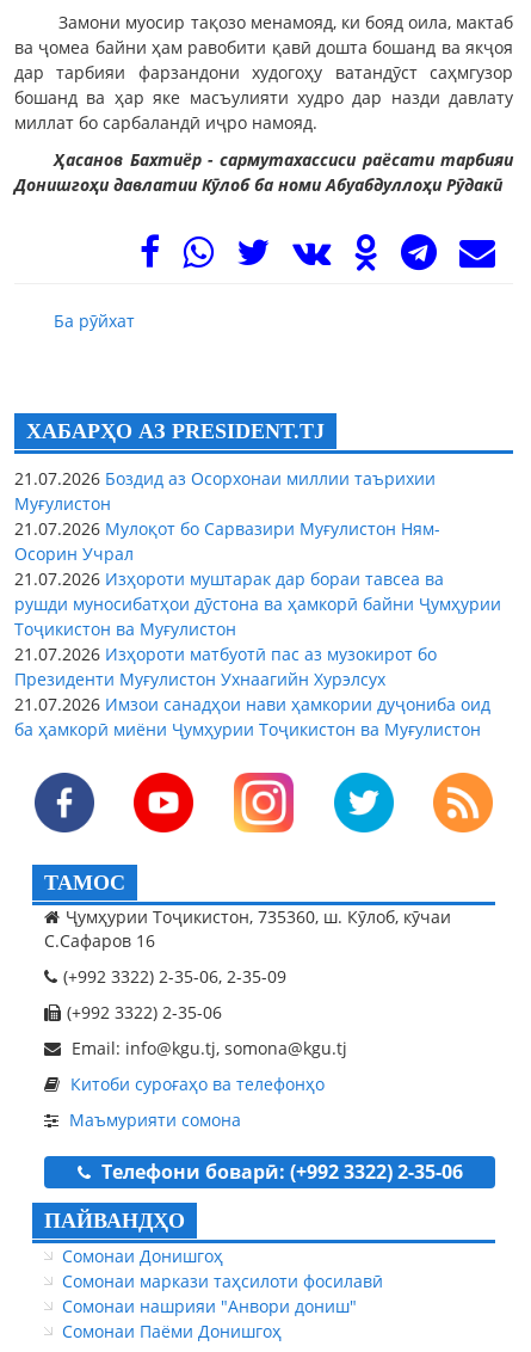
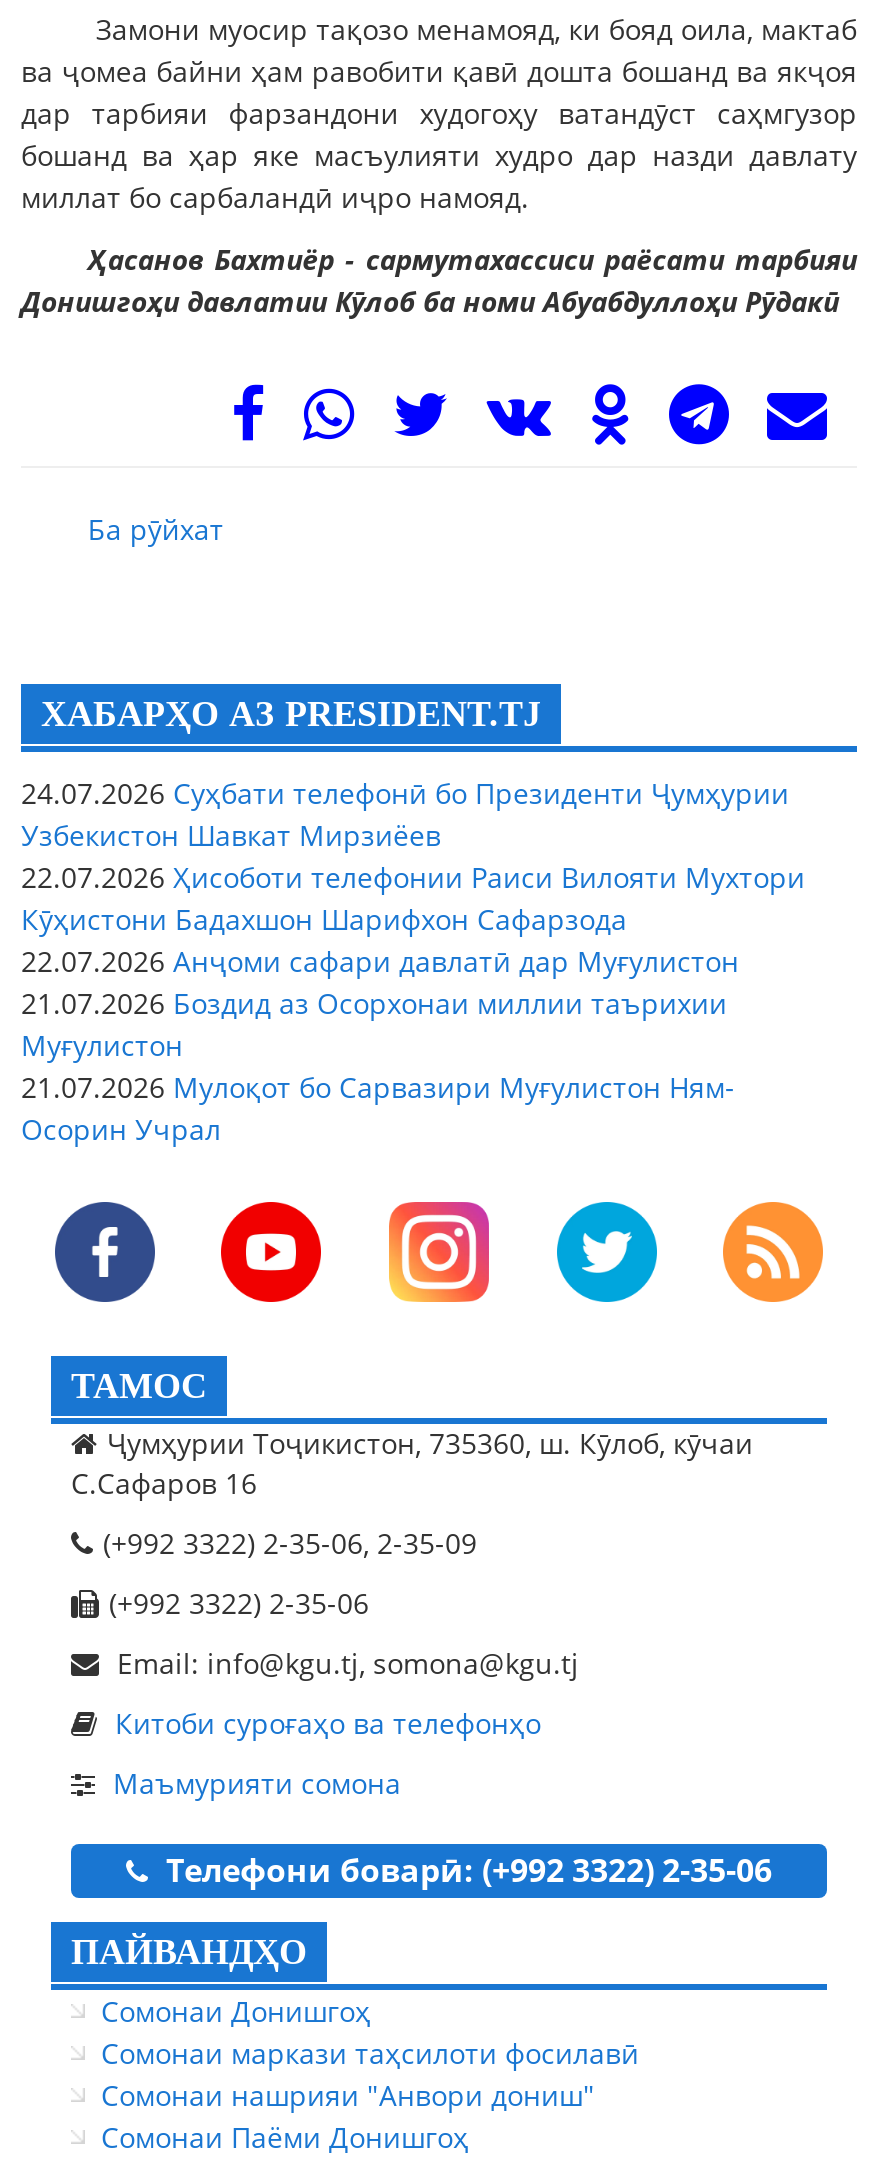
+ 24.07.2026 Суҳбати телефонӣ бо Президенти Ҷумҳурии
+ Узбекистон Шавкат Мирзиёев
+ 22.07.2026 Ҳисоботи телефонии Раиси Вилояти Мухтори
+ Кӯҳистони Бадахшон Шарифхон Сафарзода
+ 22.07.2026 Анҷоми сафари давлатӣ дар Муғулистон

moved down: 21.07.2026 Боздид аз Осорхонаи миллии таърихии | Муғулистон | 21.07.2026 Мулоқот бо Сарвазири Муғулистон Ням- | Осорин Учрал

- 21.07.2026 Изҳороти муштарак дар бораи тавсеа ва
- рушди муносибатҳои дӯстона ва ҳамкорӣ байни Ҷумҳурии
- Тоҷикистон ва Муғулистон
- 21.07.2026 Изҳороти матбуотӣ пас аз музокирот бо
- Президенти Муғулистон Ухнаагийн Хурэлсух
- 21.07.2026 Имзои санадҳои нави ҳамкории дуҷониба оид
- ба ҳамкорӣ миёни Ҷумҳурии Тоҷикистон ва Муғулистон
